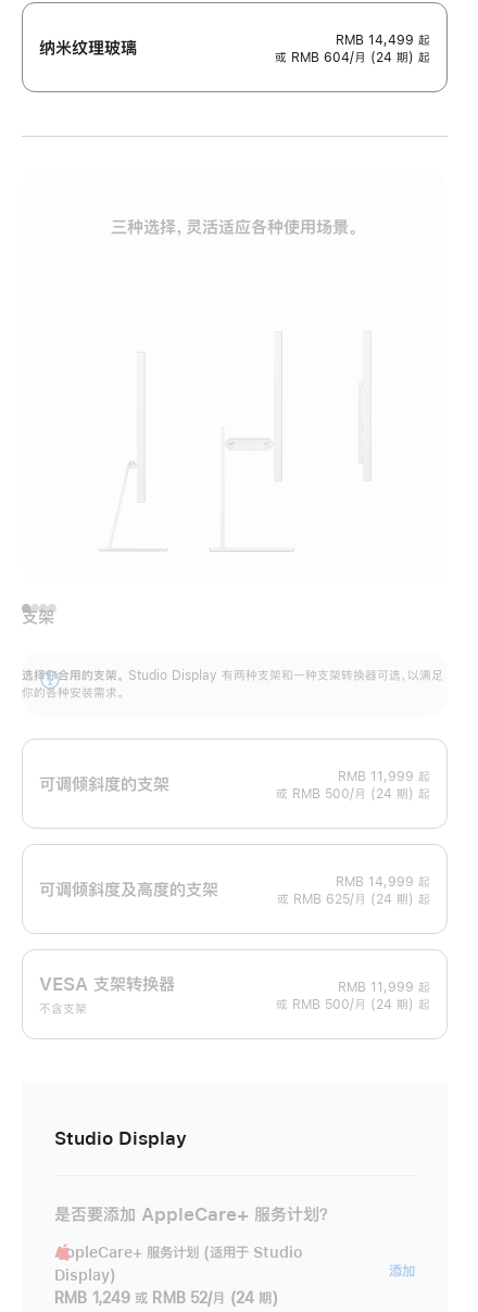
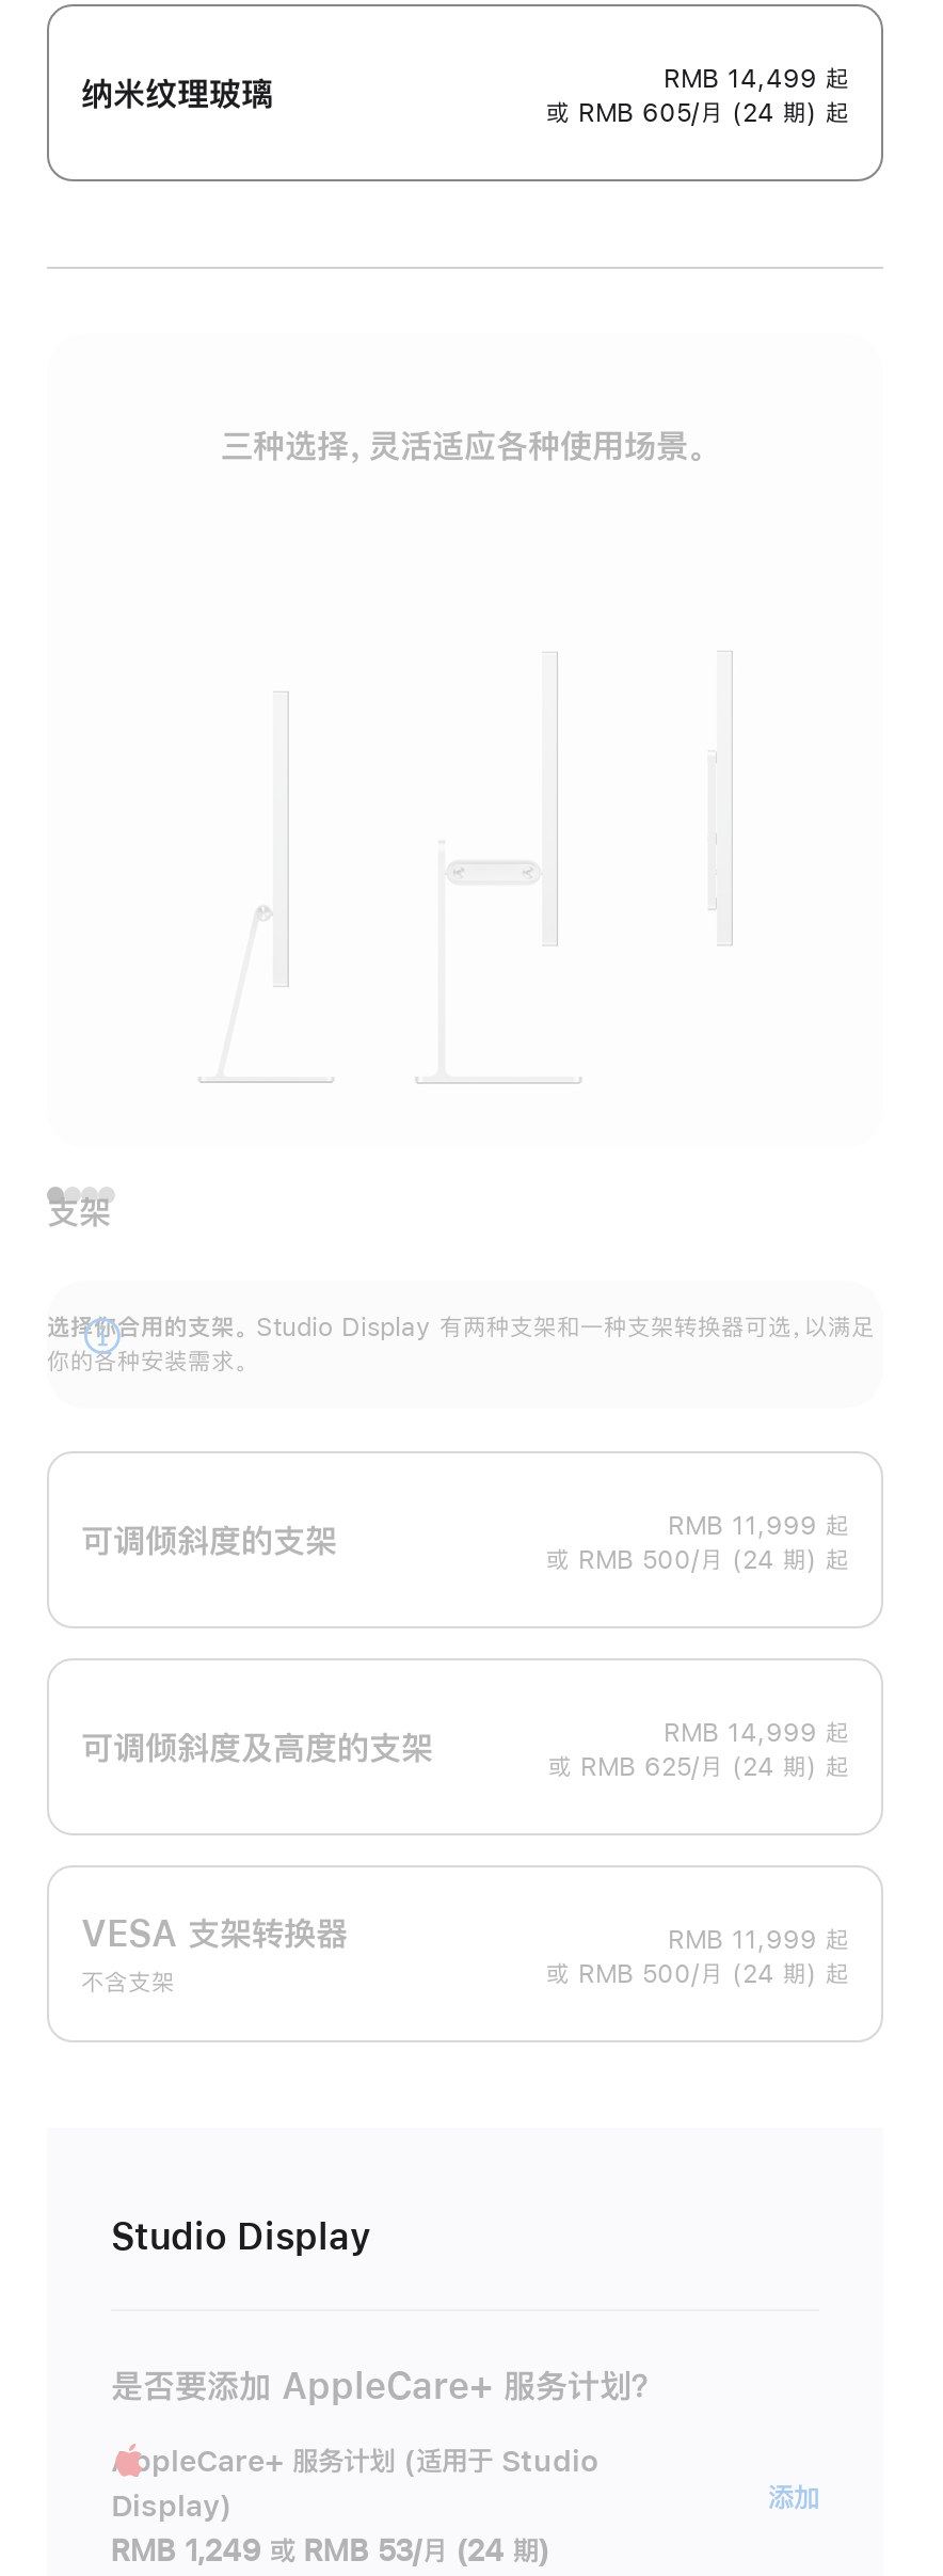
- 或 RMB 604/月 (24 期) 起
+ 或 RMB 605/月 (24 期) 起

- RMB 1,249 或 RMB 52/月 (24 期)
+ RMB 1,249 或 RMB 53/月 (24 期)
